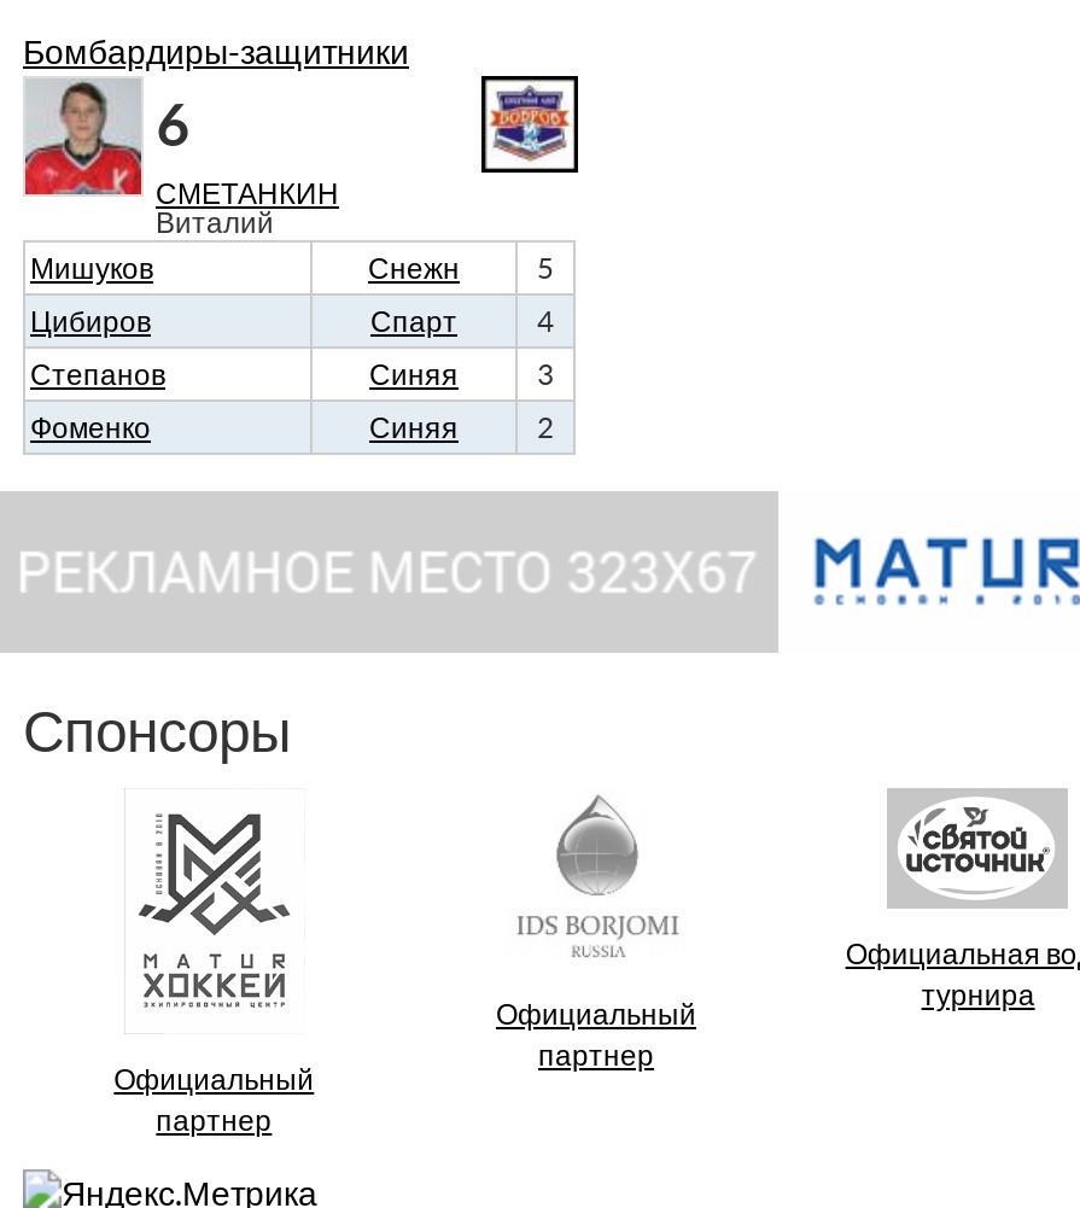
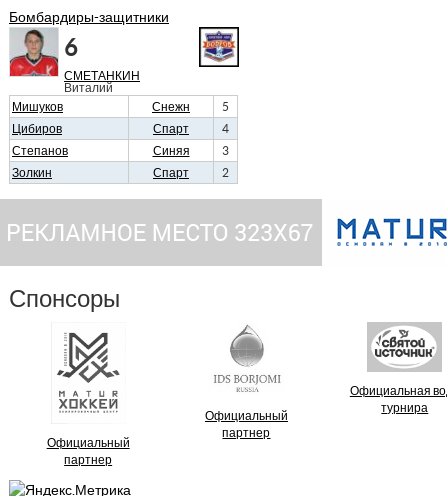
- Фоменко
- Синяя
+ Золкин
+ Спарт
